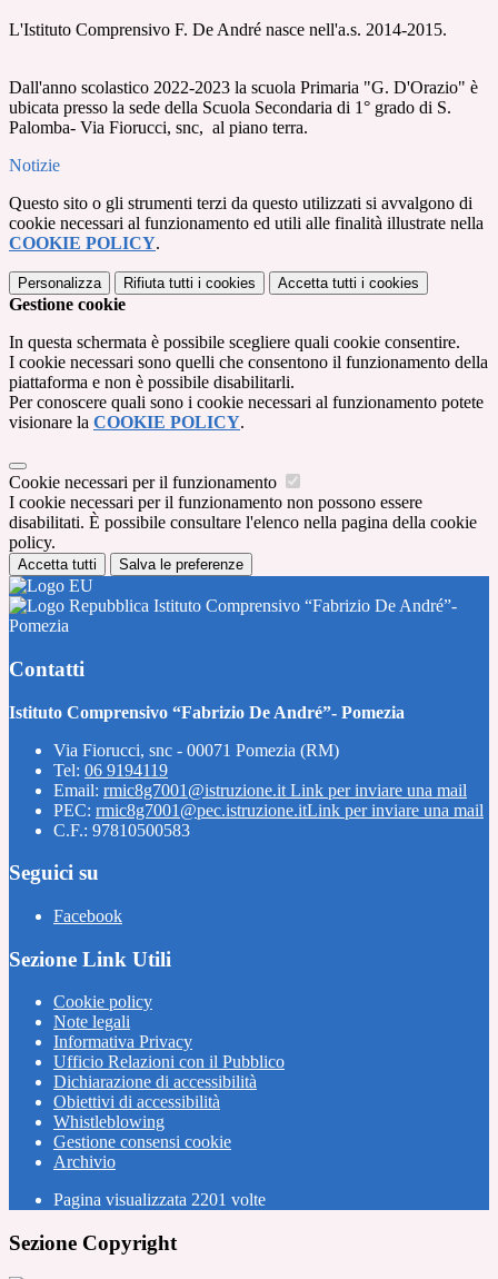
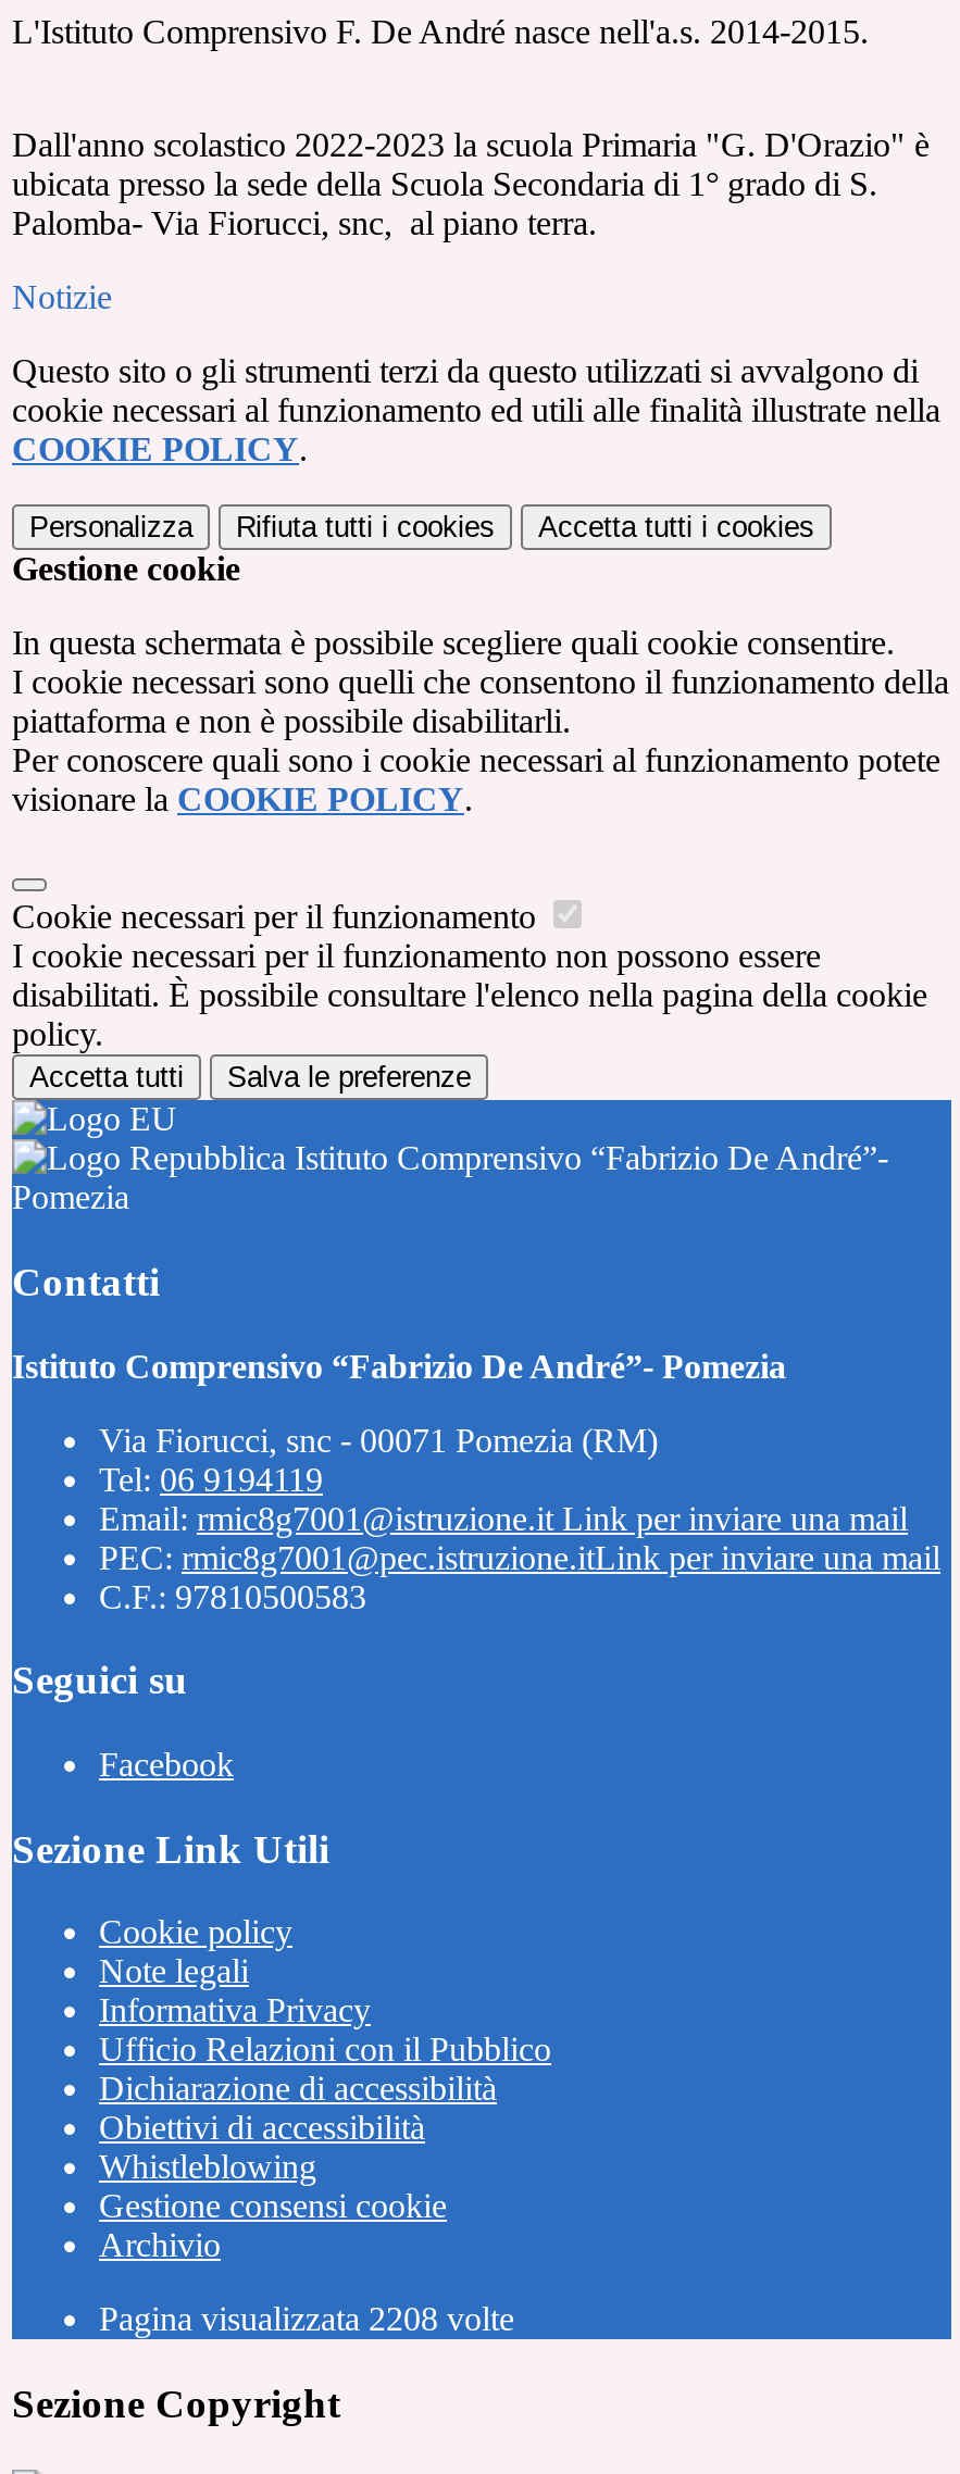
- Pagina visualizzata 2201 volte
+ Pagina visualizzata 2208 volte
